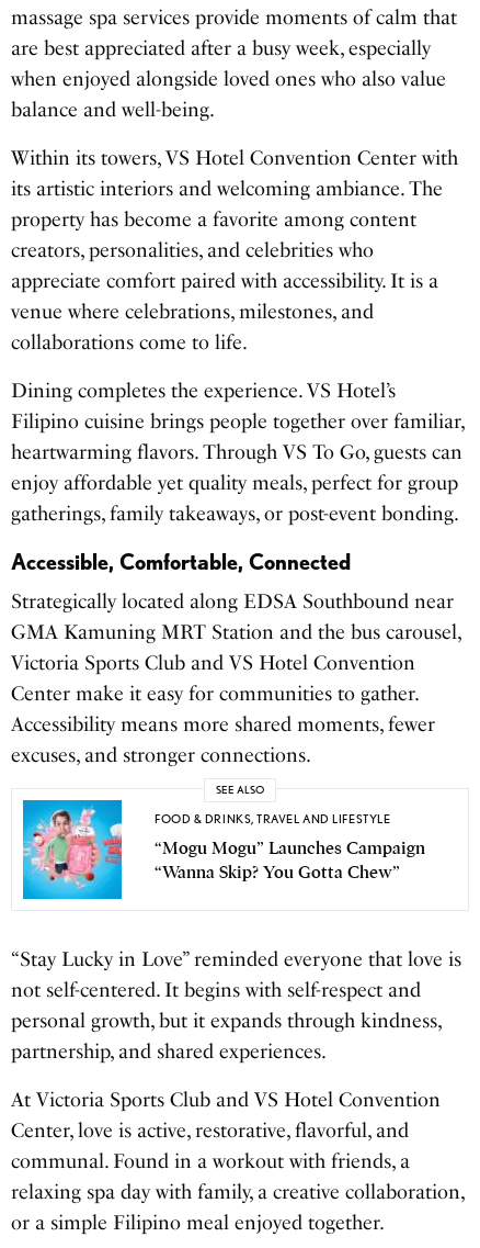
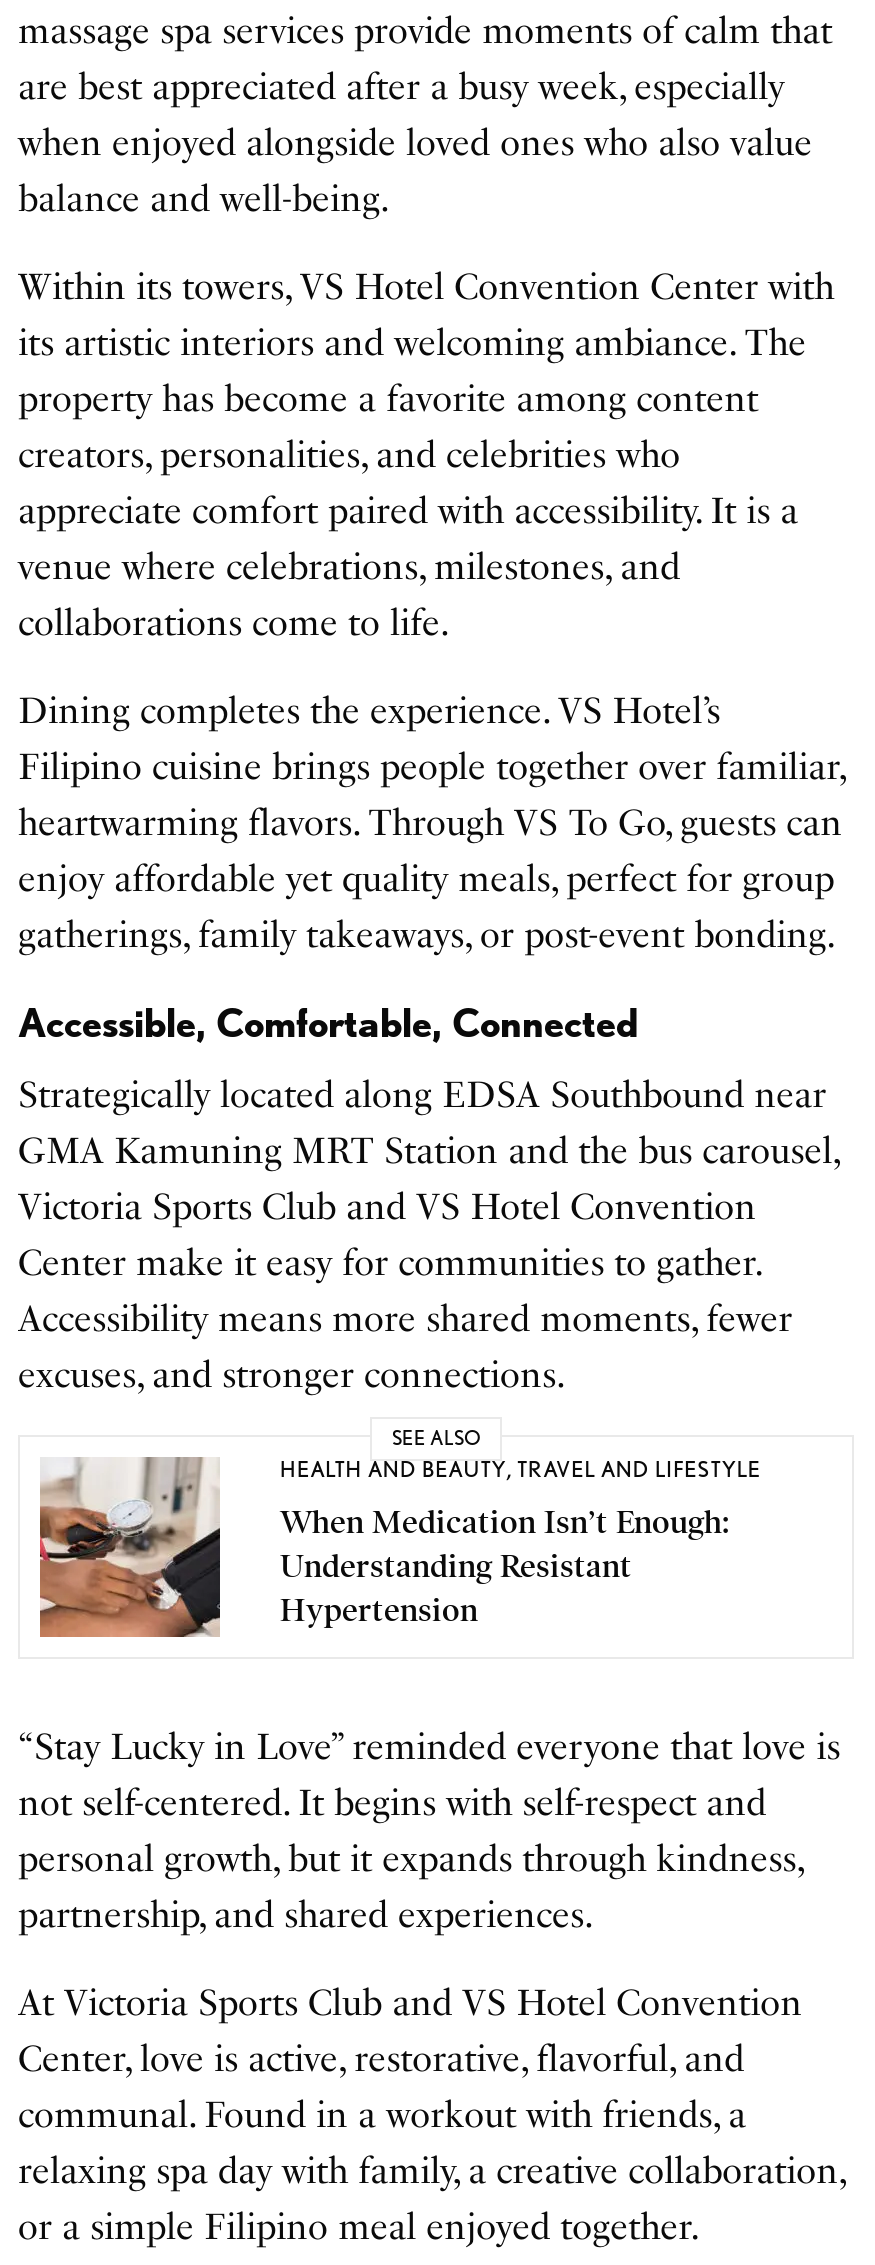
- [image]
- FOOD & DRINKS, TRAVEL AND LIFESTYLE
+ [image]
+ HEALTH AND BEAUTY, TRAVEL AND LIFESTYLE

- “Mogu Mogu” Launches Campaign
- “Wanna Skip? You Gotta Chew”
+ When Medication Isn’t Enough:
+ Understanding Resistant
+ Hypertension
